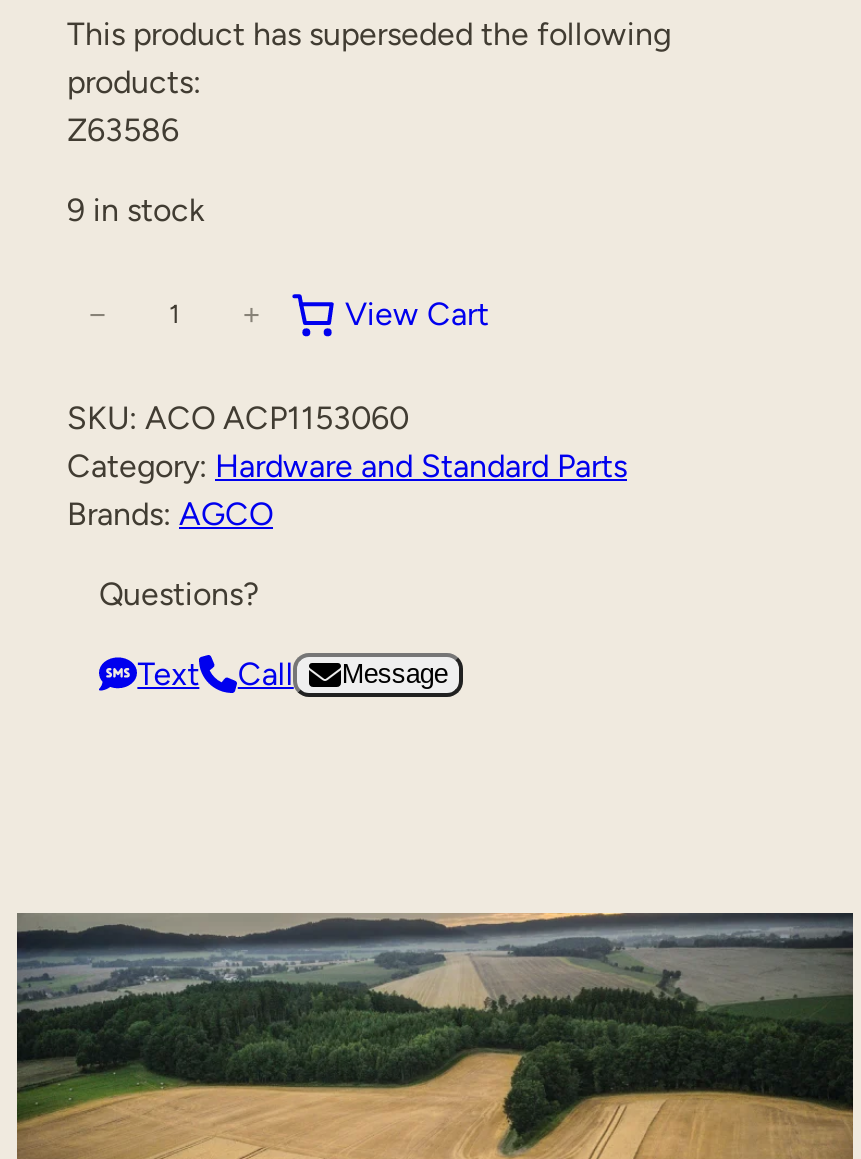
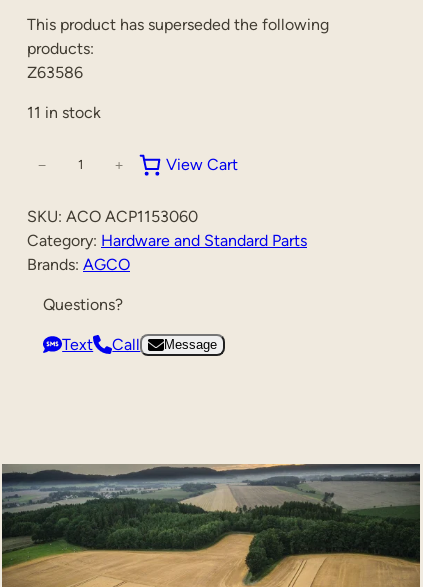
- 9 in stock
+ 11 in stock
